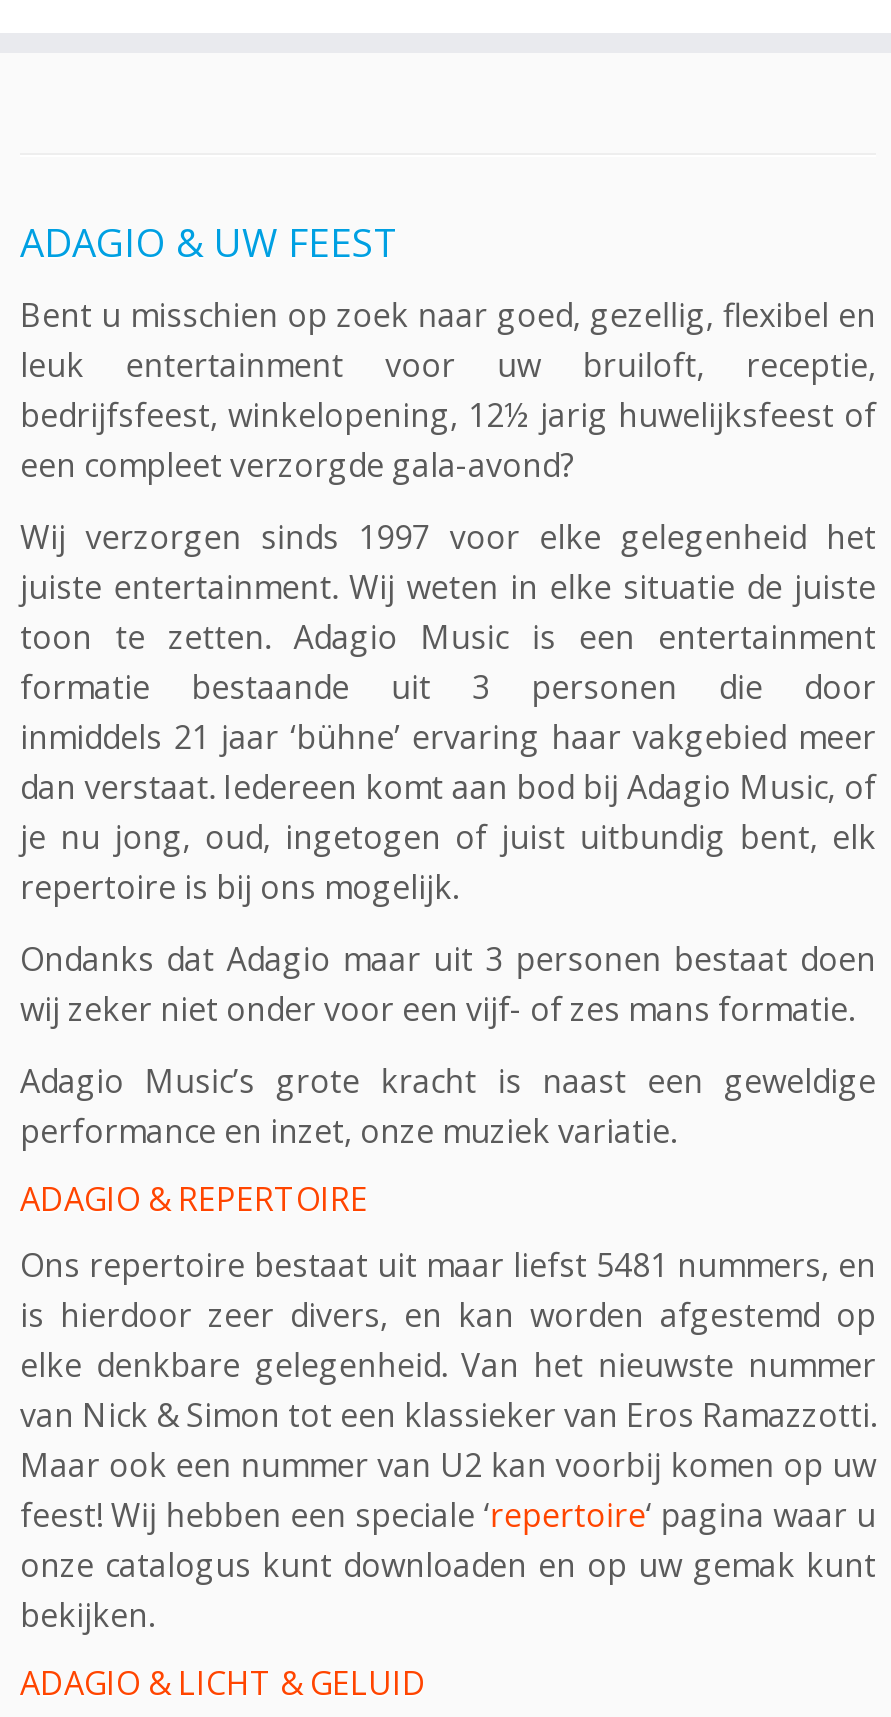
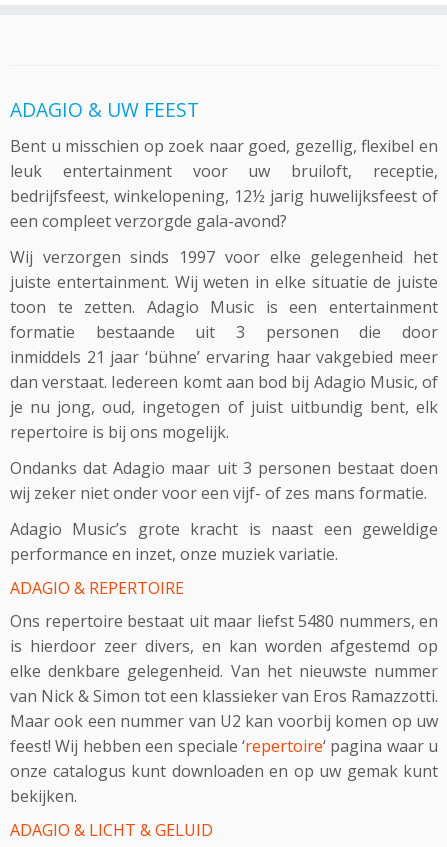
- Ons repertoire bestaat uit maar liefst 5481 nummers, en
+ Ons repertoire bestaat uit maar liefst 5480 nummers, en
